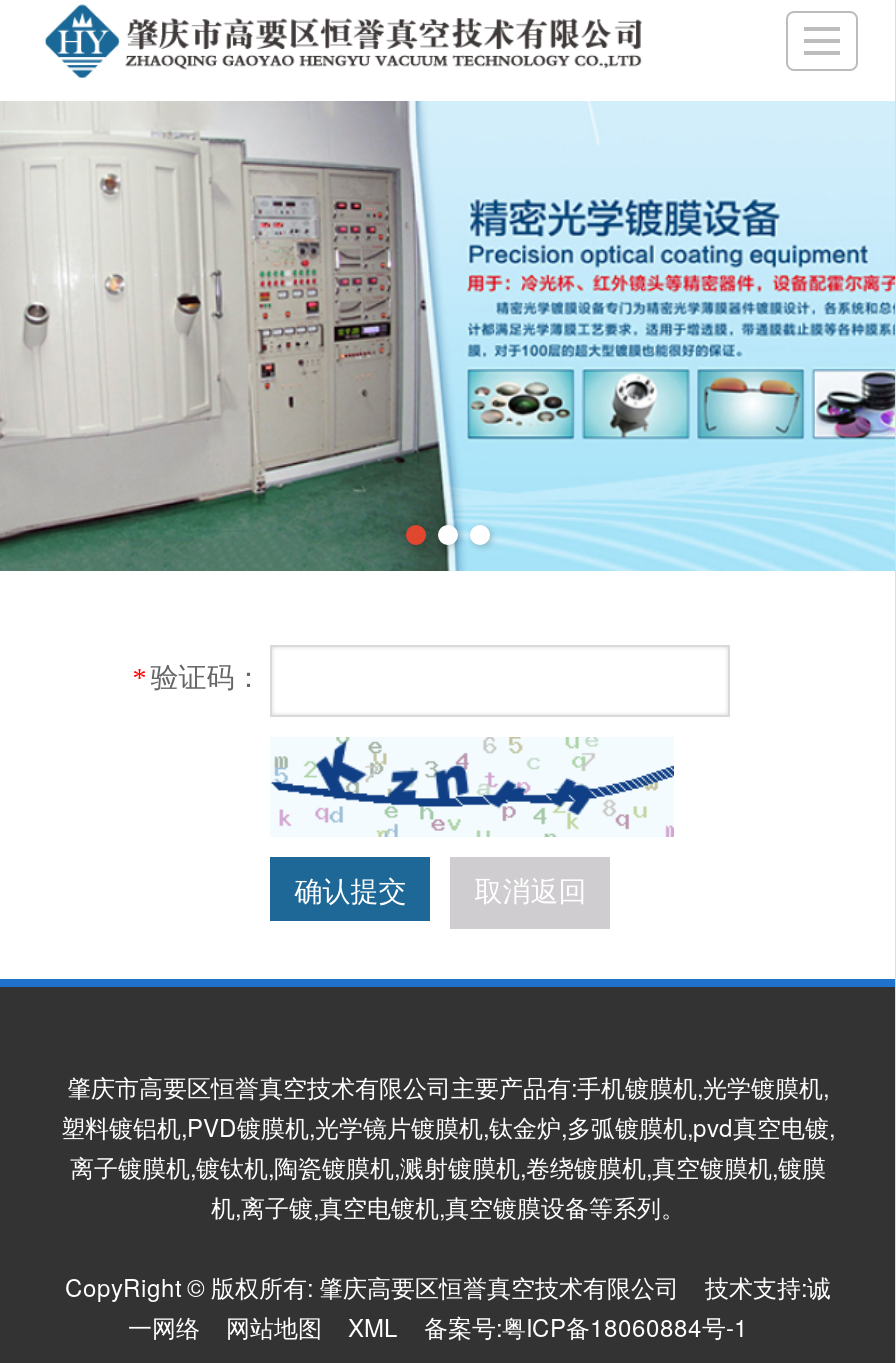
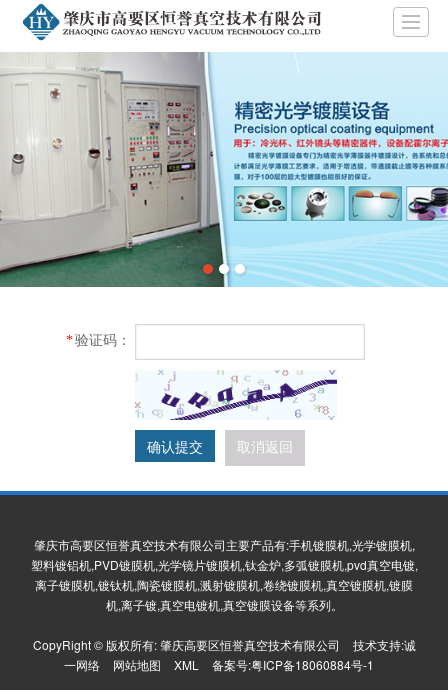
- [image]
+ [image]
